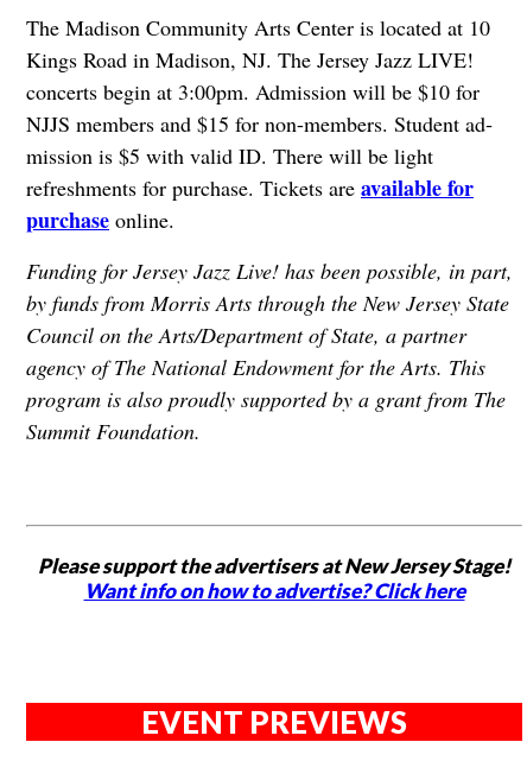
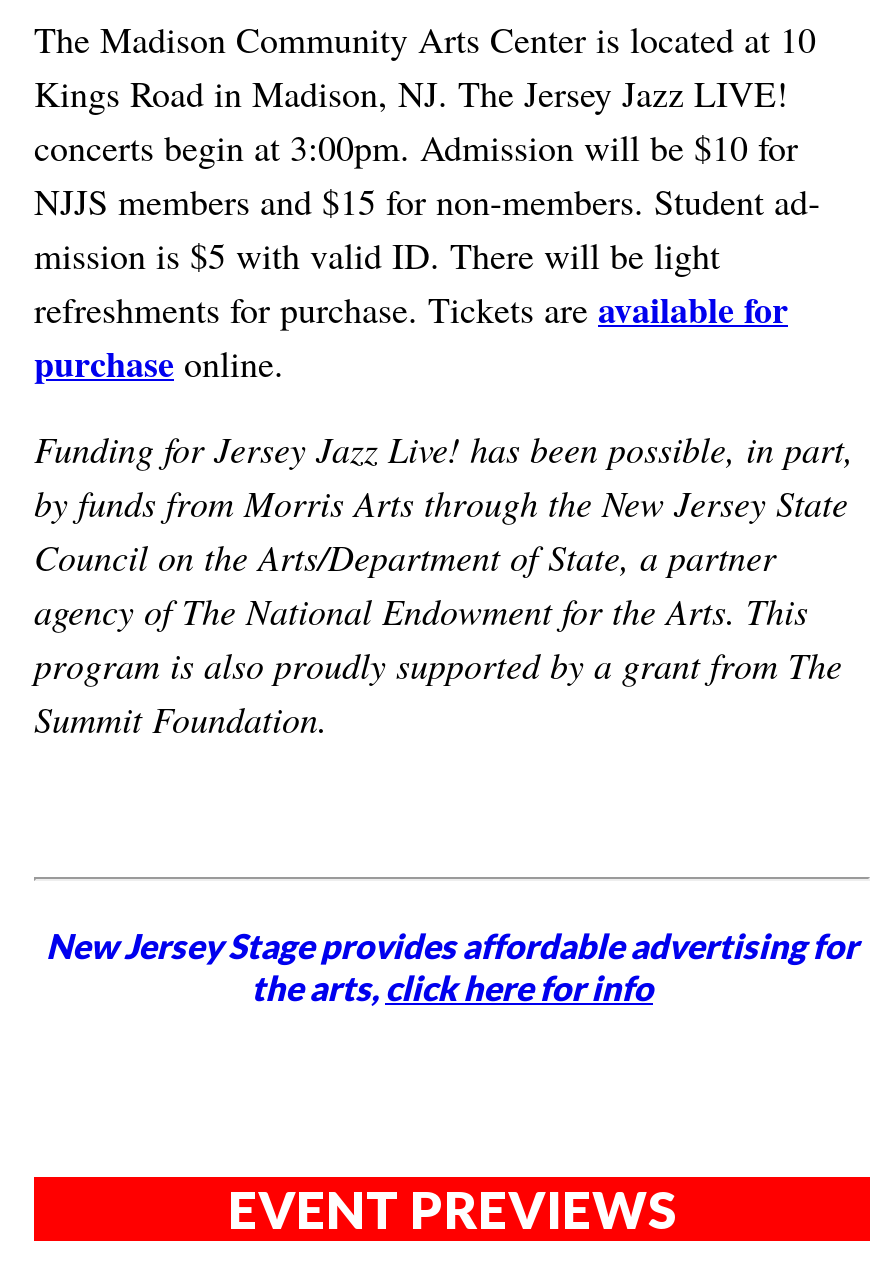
- Please support the advertisers at New Jersey Stage!
- Want info on how to advertise? Click here
+ New Jersey Stage provides affordable advertising for
+ the arts, click here for info
